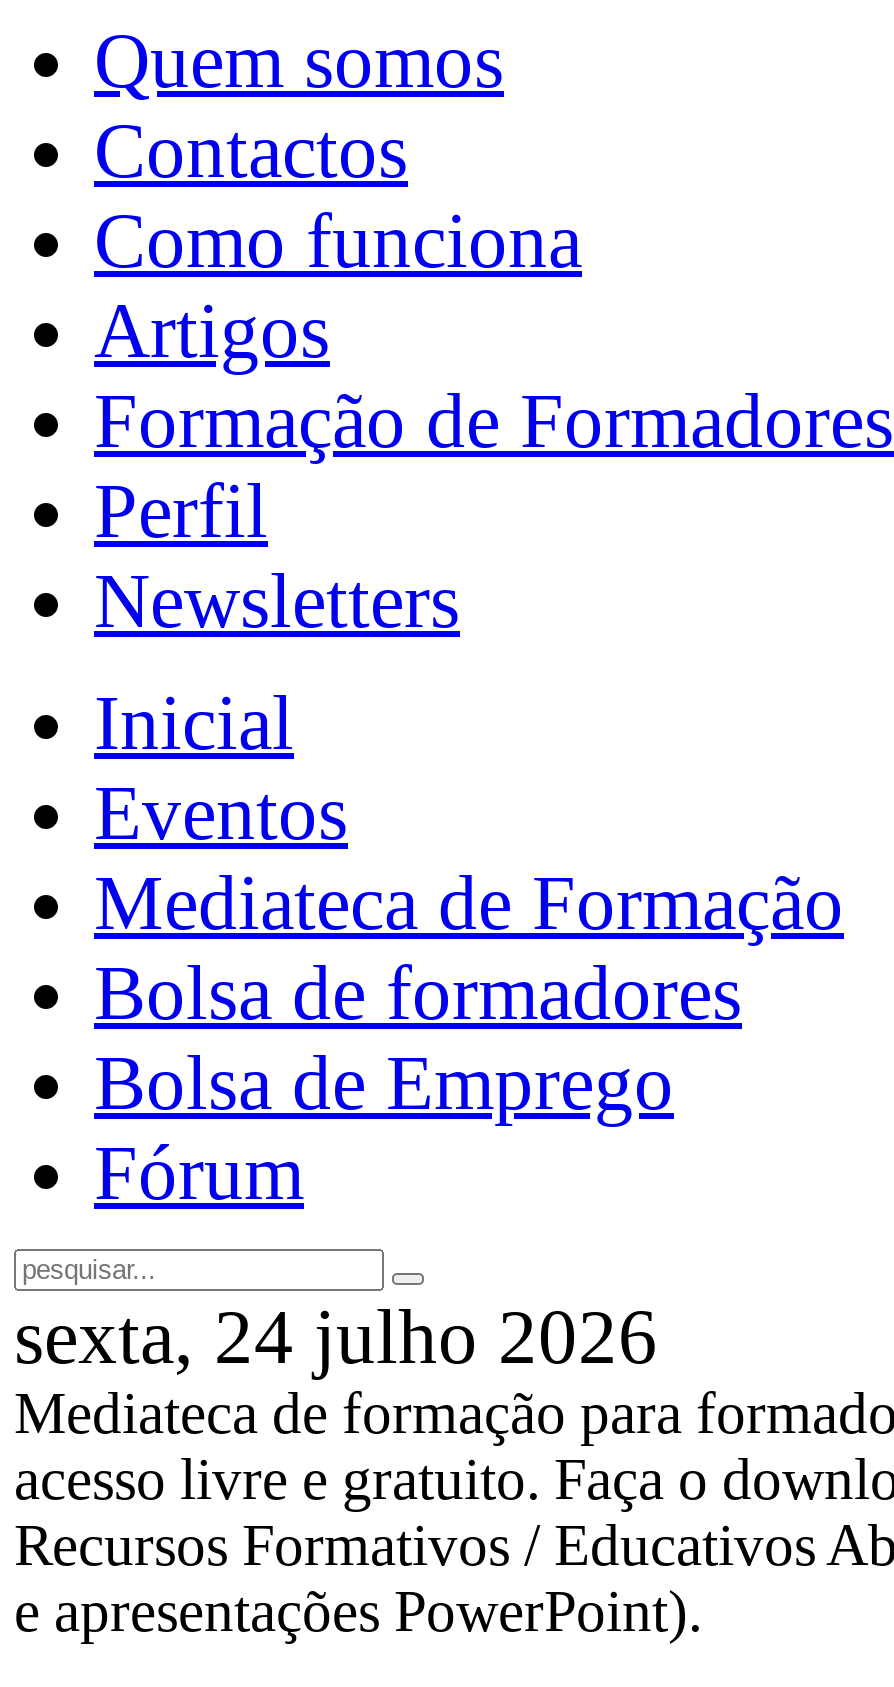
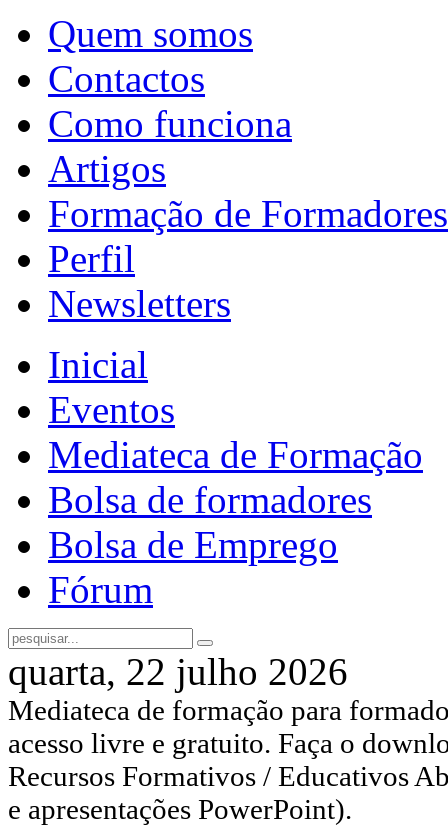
- sexta, 24 julho 2026
+ quarta, 22 julho 2026
